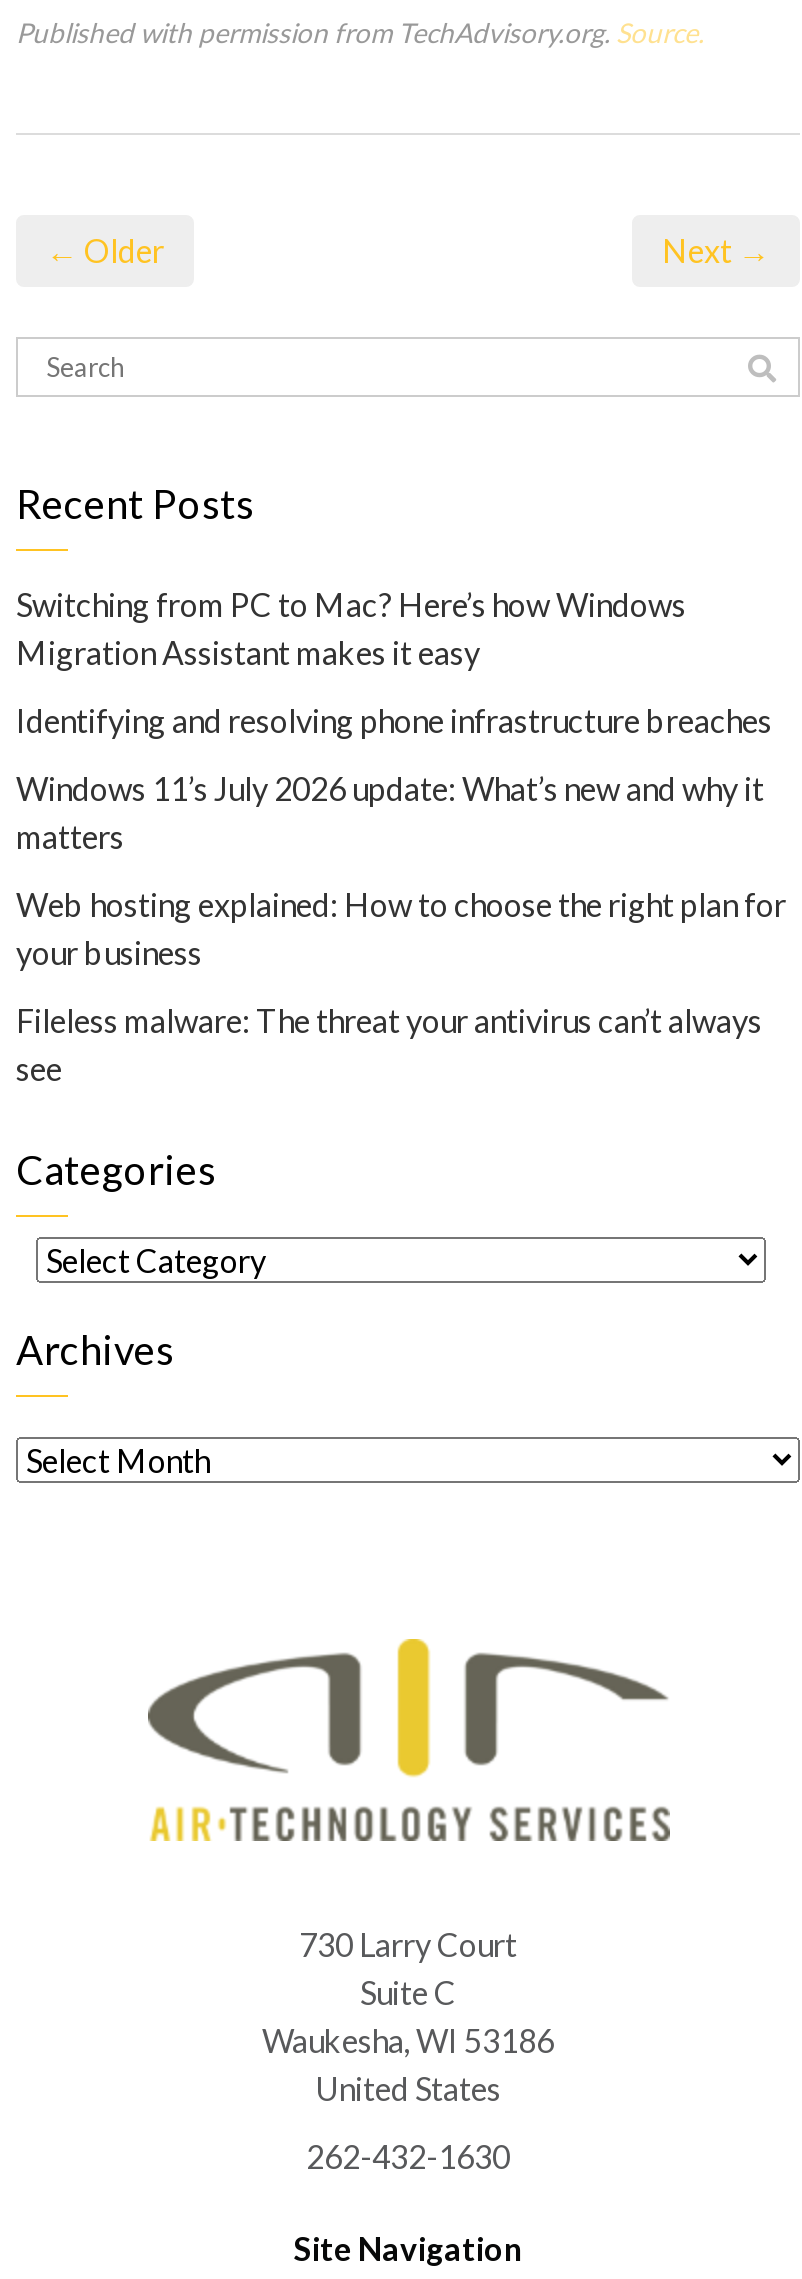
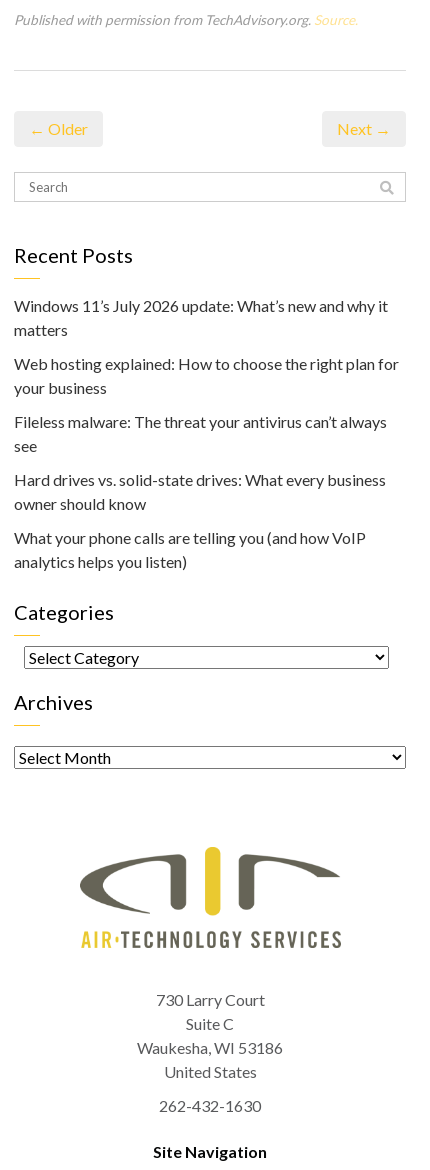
- Switching from PC to Mac? Here’s how Windows
- Migration Assistant makes it easy
- Identifying and resolving phone infrastructure breaches

moved up: Windows 11’s July 2026 update: What’s new and why it | matters | Web hosting explained: How to choose the right plan for | your business | Fileless malware: The threat your antivirus can’t always | see

+ Hard drives vs. solid-state drives: What every business
+ owner should know
+ What your phone calls are telling you (and how VoIP
+ analytics helps you listen)
